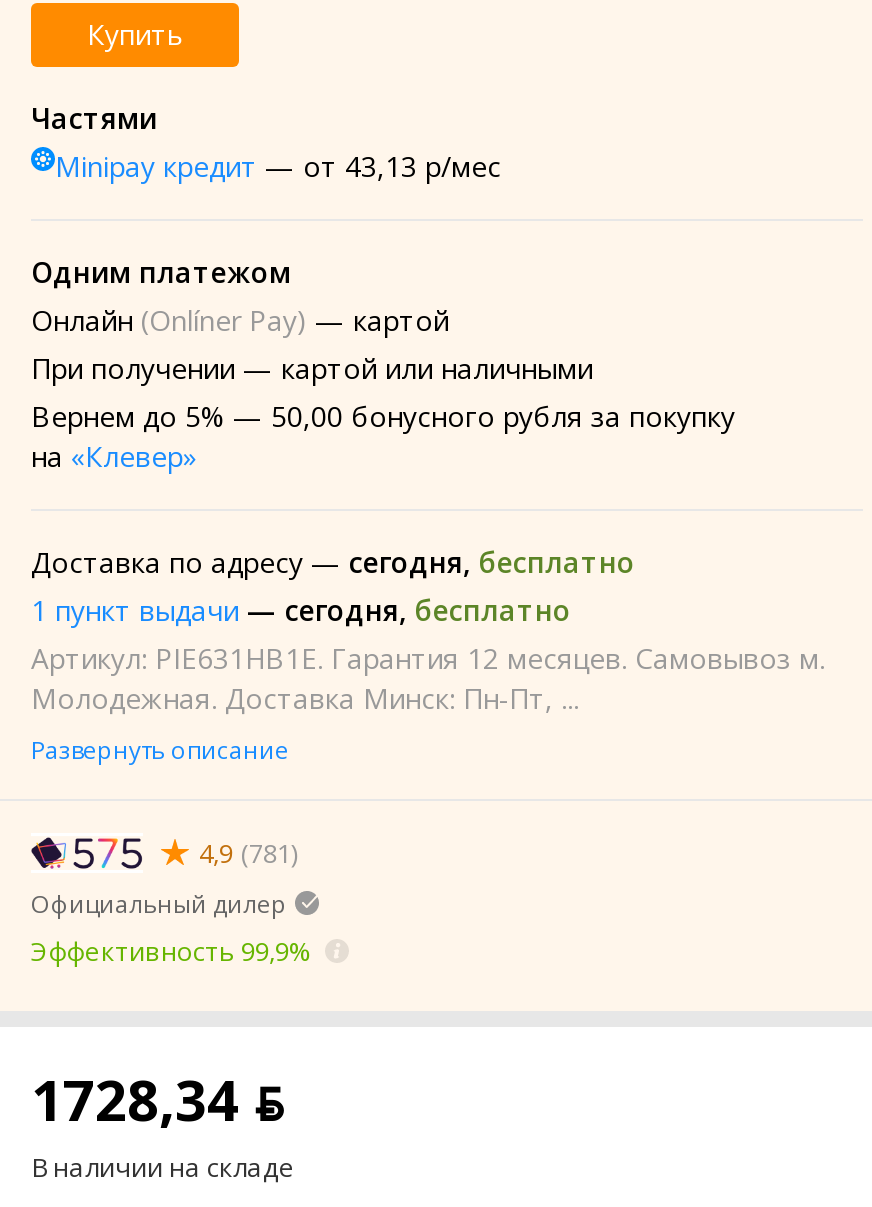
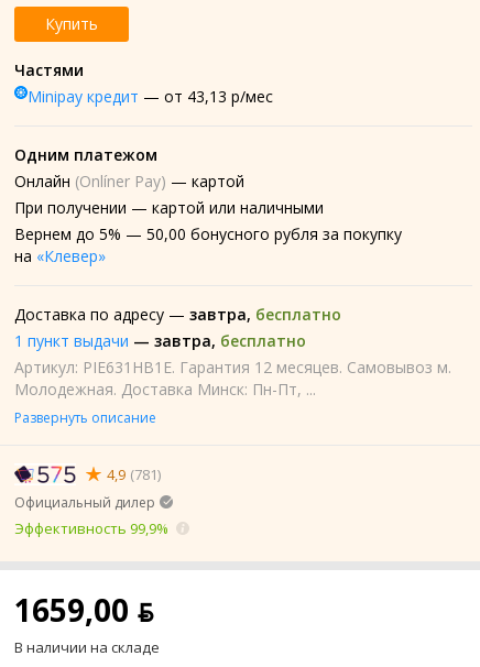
- Доставка по адресу — сегодня, бесплатно
+ Доставка по адресу — завтра, бесплатно

- 1 пункт выдачи — сегодня, бесплатно
+ 1 пункт выдачи — завтра, бесплатно

- 1728,34 ƃ
+ 1659,00 ƃ
